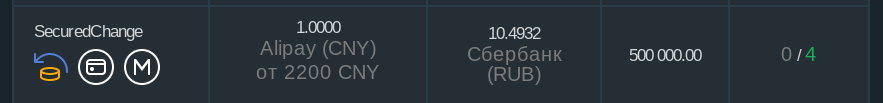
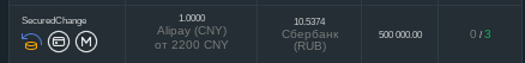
- 10.4932
+ 10.5374

- 0 / 4
+ 0 / 3
